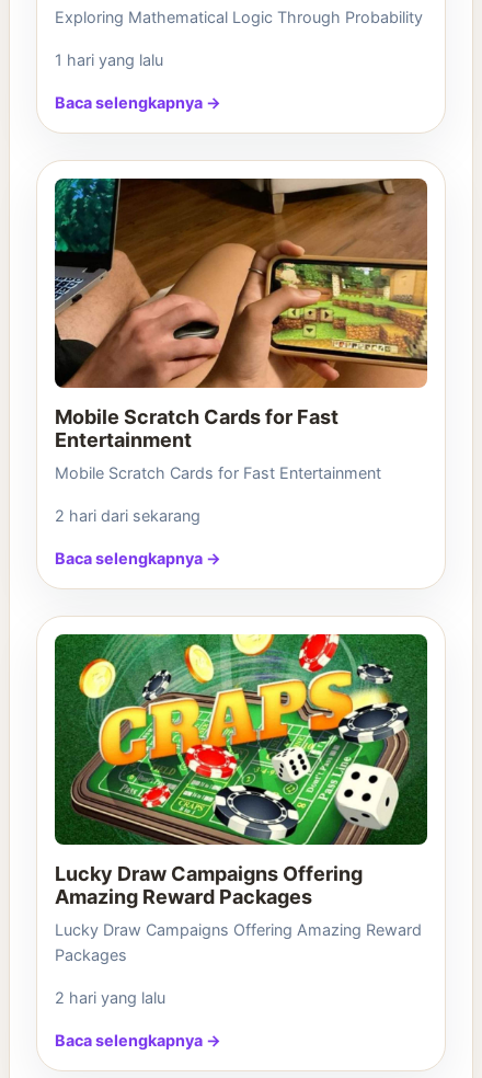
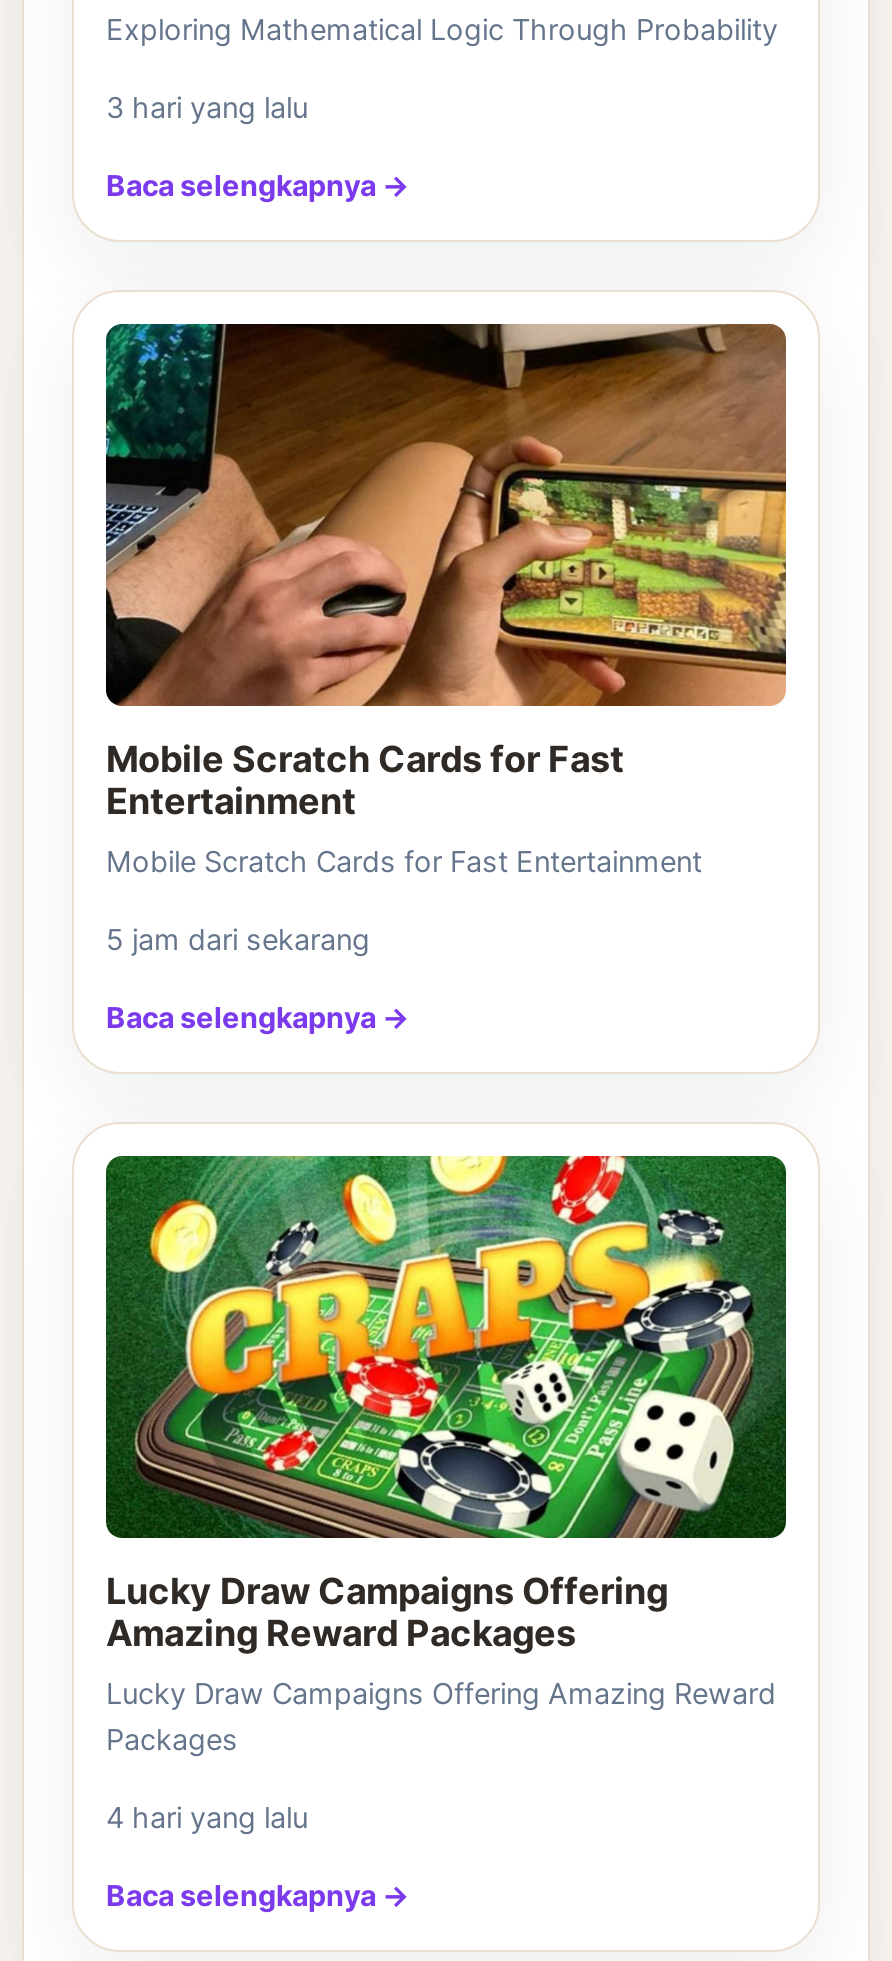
- 1 hari yang lalu
+ 3 hari yang lalu

- 2 hari dari sekarang
+ 5 jam dari sekarang

- 2 hari yang lalu
+ 4 hari yang lalu
